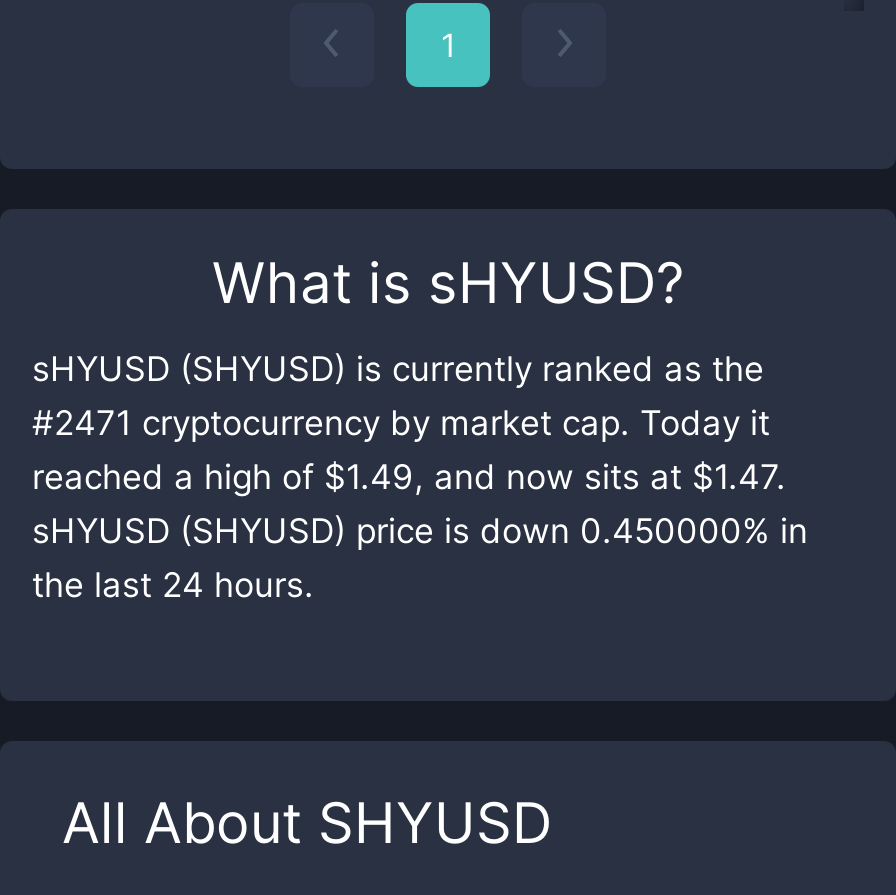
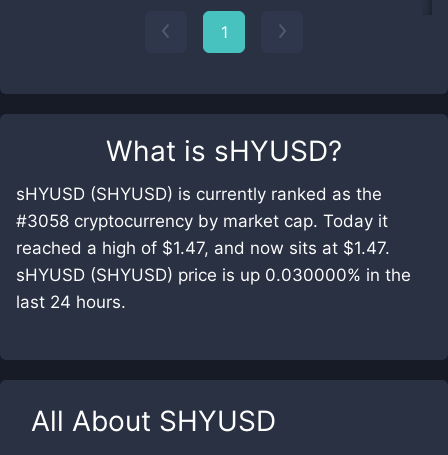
- #2471 cryptocurrency by market cap. Today it
- reached a high of $1.49, and now sits at $1.47.
- sHYUSD (SHYUSD) price is down 0.450000% in
- the last 24 hours.
+ #3058 cryptocurrency by market cap. Today it
+ reached a high of $1.47, and now sits at $1.47.
+ sHYUSD (SHYUSD) price is up 0.030000% in the
+ last 24 hours.
